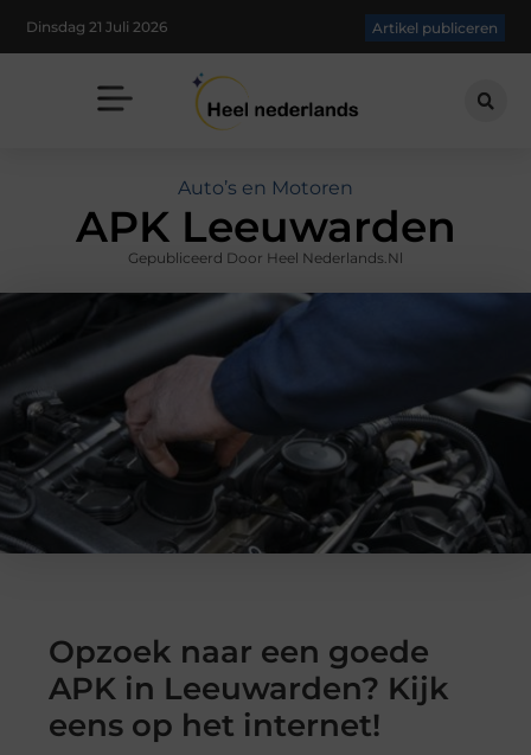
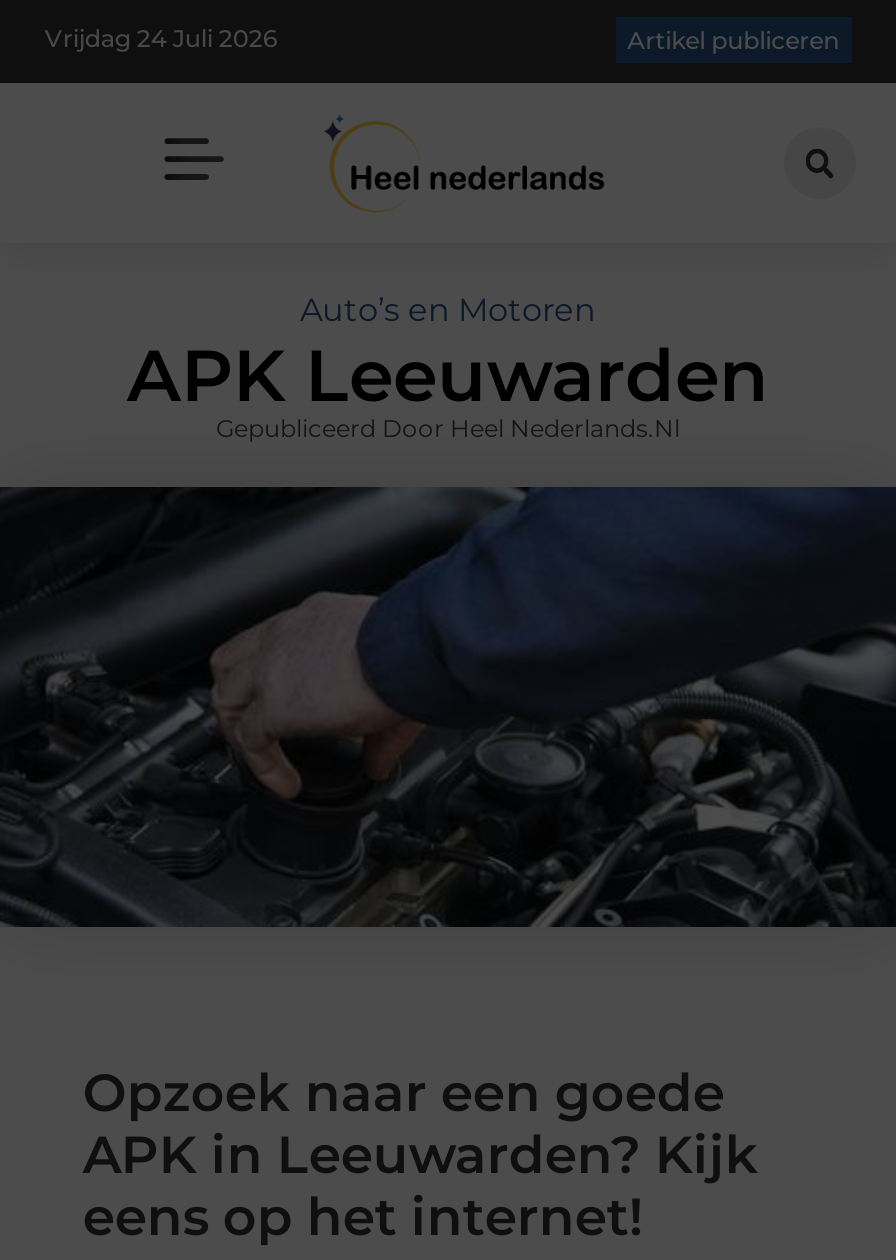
- Dinsdag 21 Juli 2026
+ Vrijdag 24 Juli 2026
